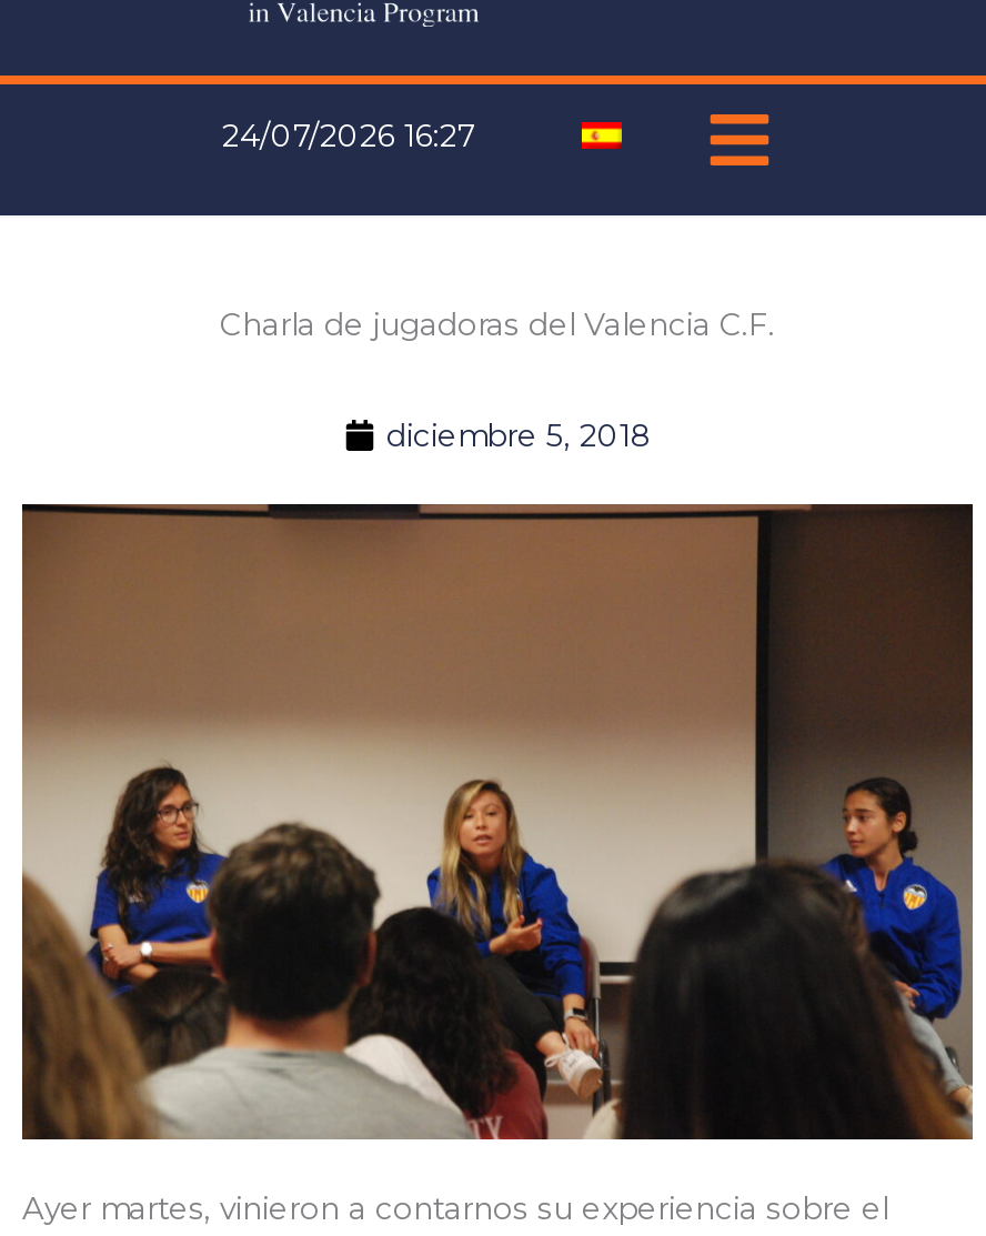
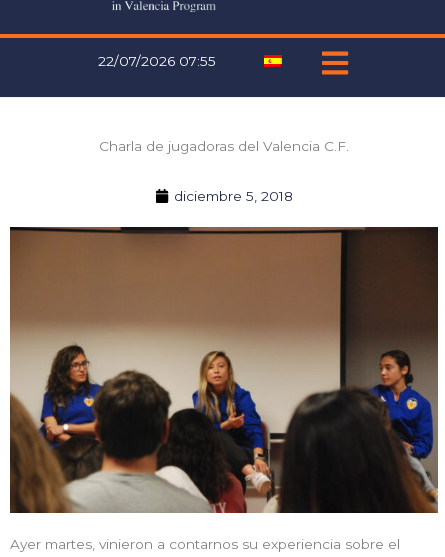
- 24/07/2026 16:27
+ 22/07/2026 07:55
